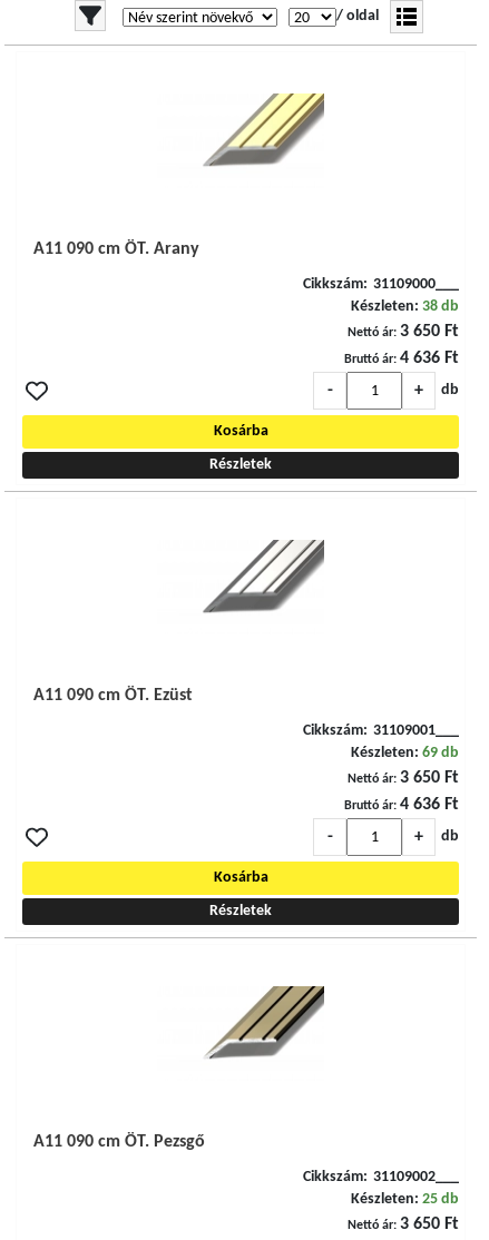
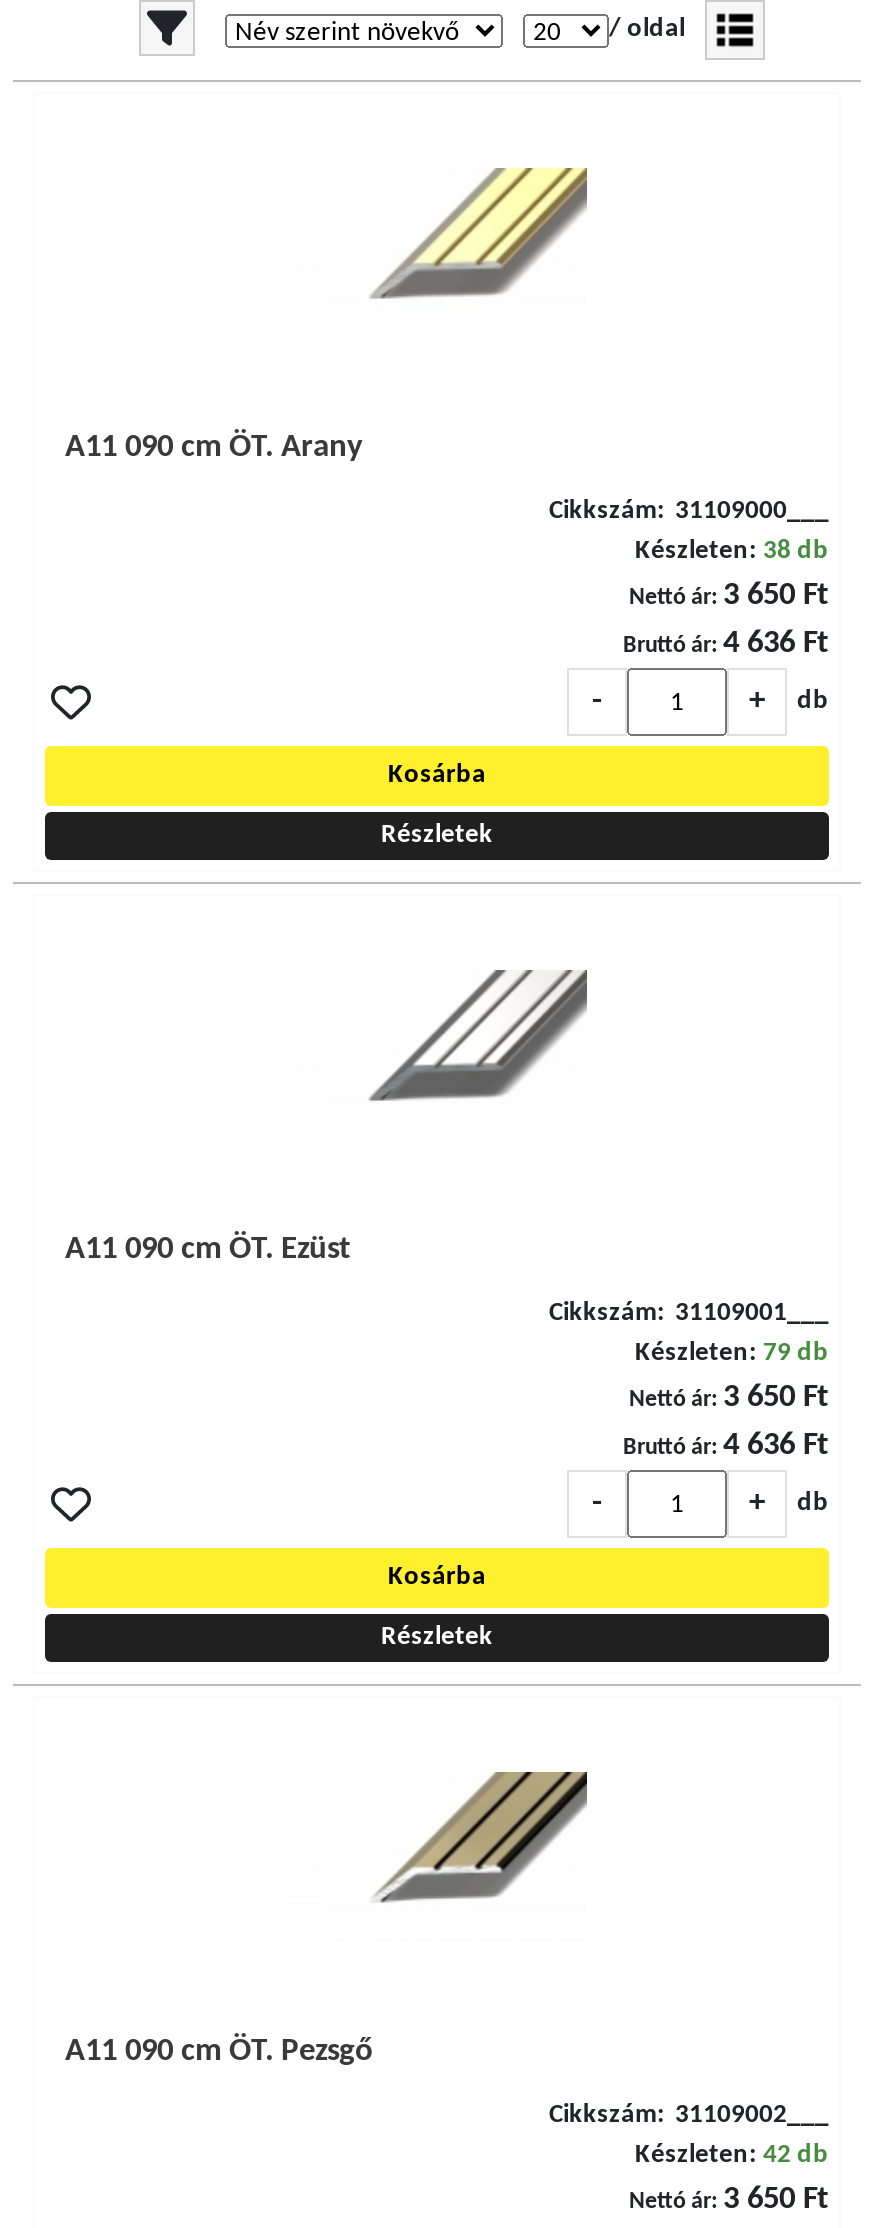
- Készleten: 69 db
+ Készleten: 79 db

- Készleten: 25 db
+ Készleten: 42 db
